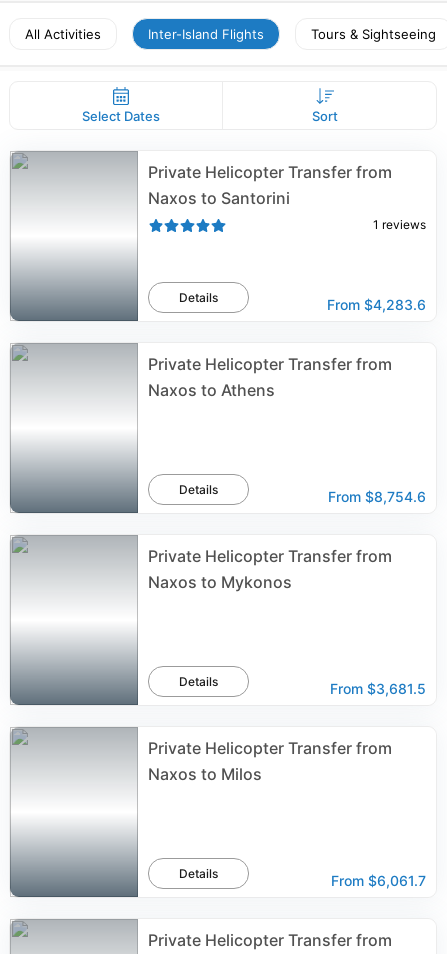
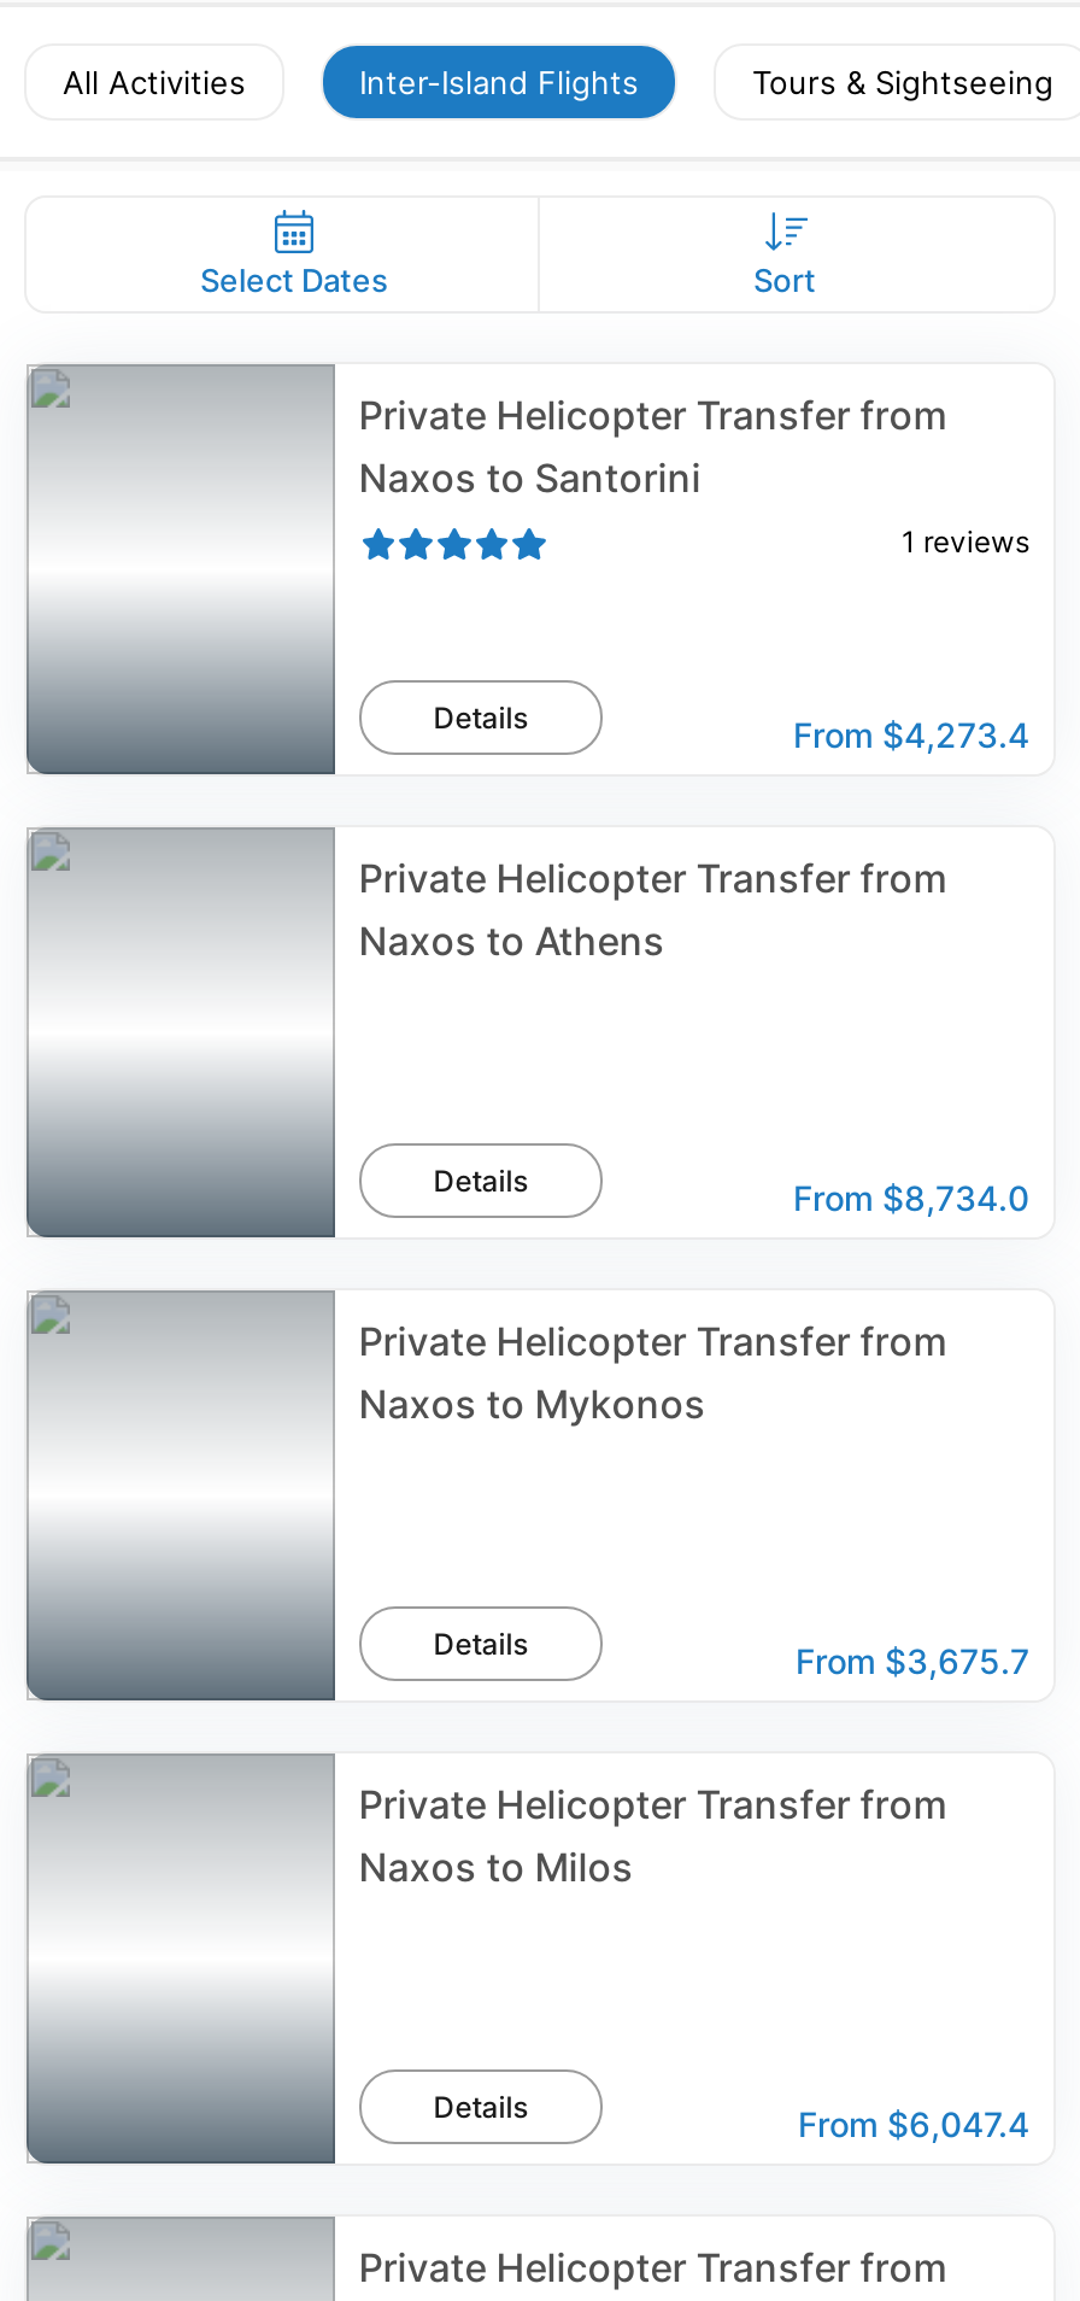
- From $4,283.6
+ From $4,273.4

- From $8,754.6
+ From $8,734.0

- From $3,681.5
+ From $3,675.7

- From $6,061.7
+ From $6,047.4
